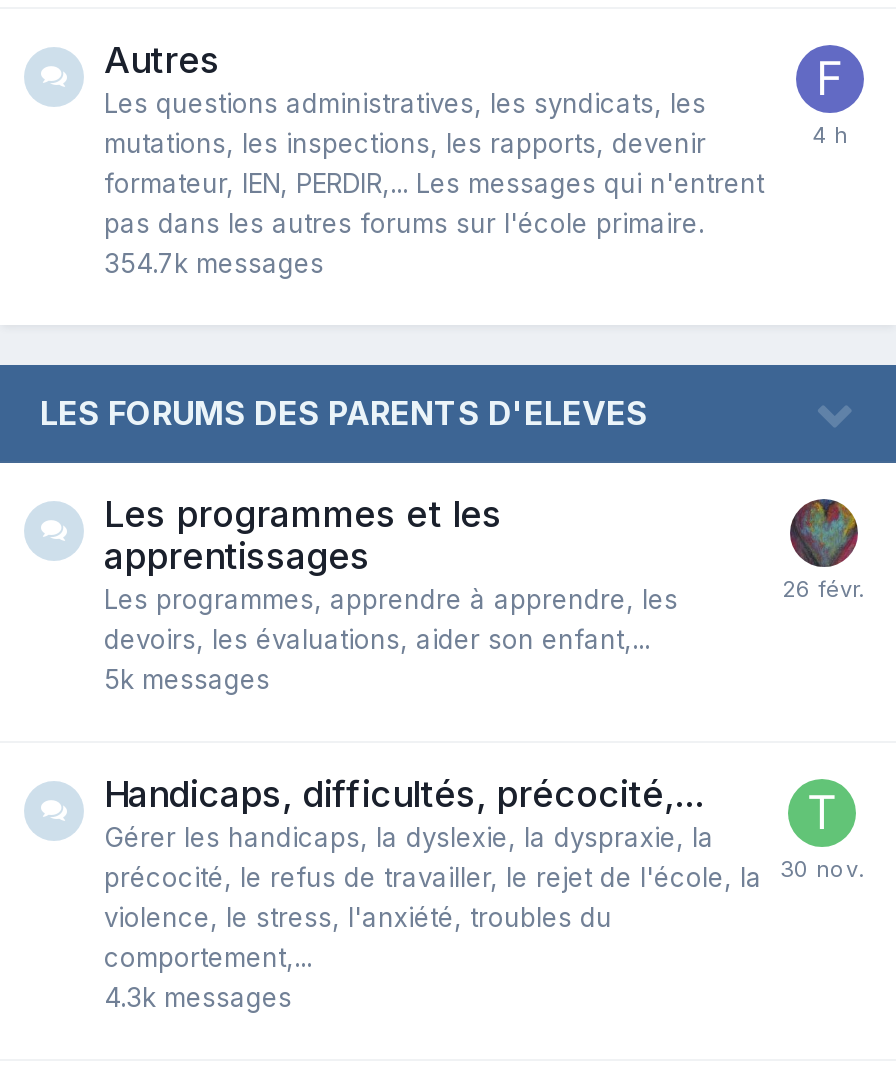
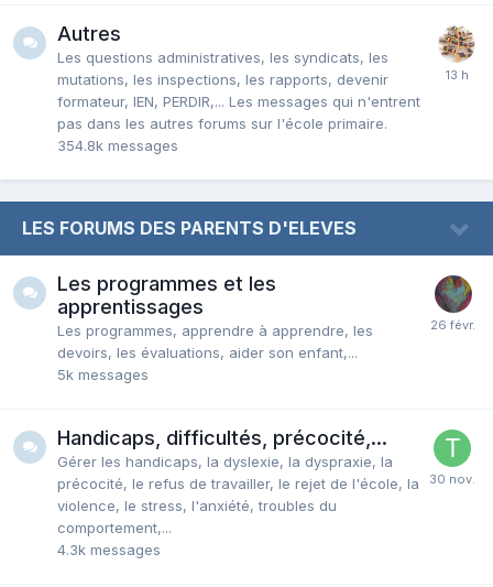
- [image]
+ [image]

- 354.7k messages
+ 354.8k messages
